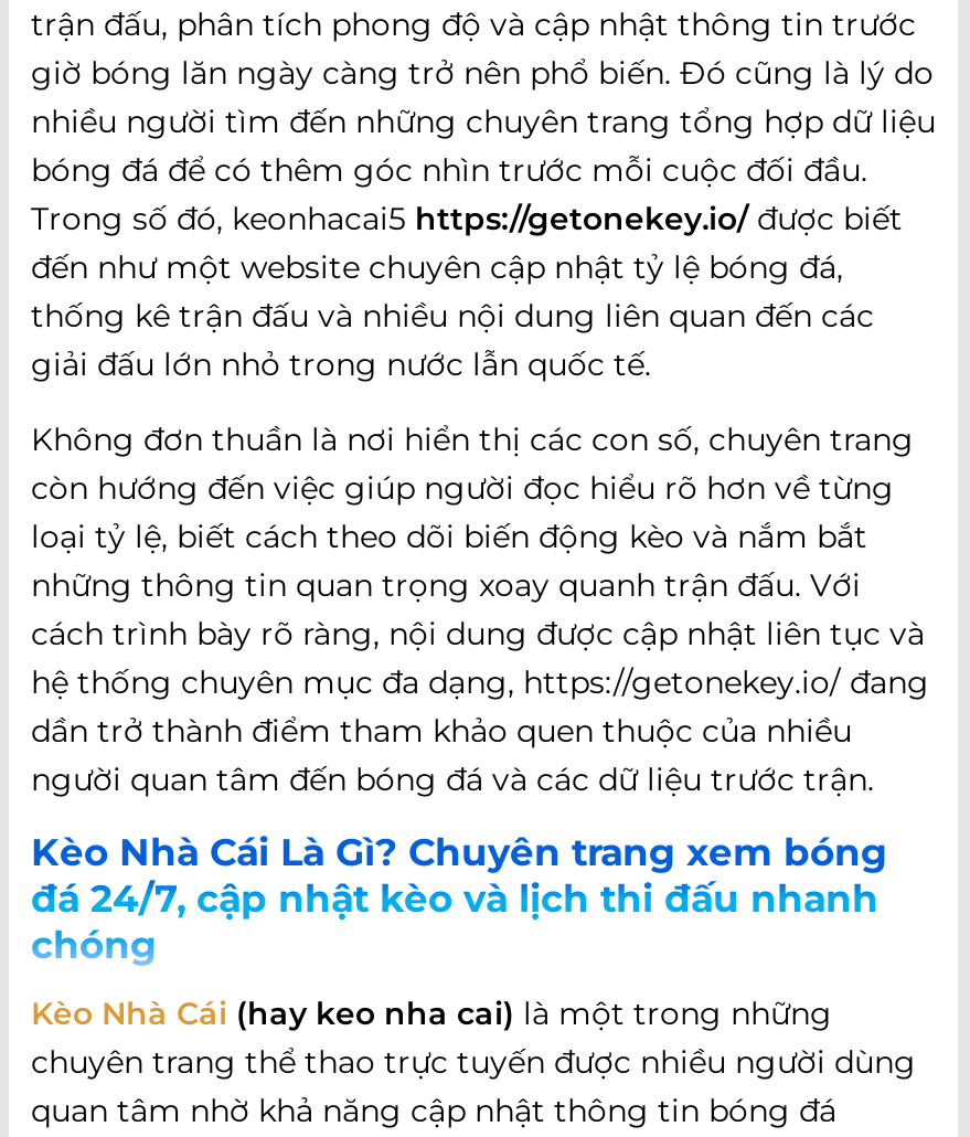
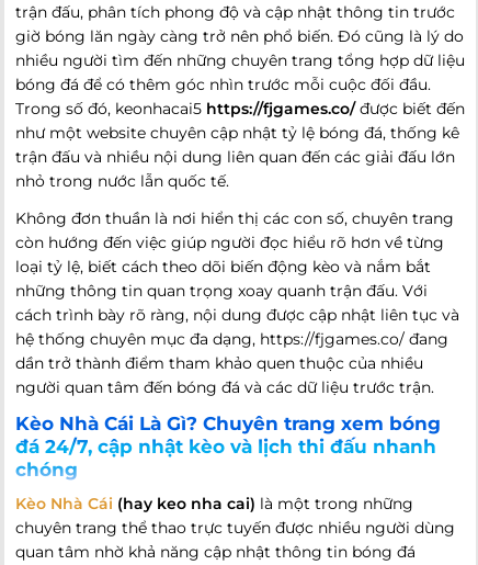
- Trong số đó, keonhacai5 https://getonekey.io/ được biết
- đến như một website chuyên cập nhật tỷ lệ bóng đá,
- thống kê trận đấu và nhiều nội dung liên quan đến các
- giải đấu lớn nhỏ trong nước lẫn quốc tế.
+ Trong số đó, keonhacai5 https://fjgames.co/ được biết đến
+ như một website chuyên cập nhật tỷ lệ bóng đá, thống kê
+ trận đấu và nhiều nội dung liên quan đến các giải đấu lớn
+ nhỏ trong nước lẫn quốc tế.

- hệ thống chuyên mục đa dạng, https://getonekey.io/ đang
+ hệ thống chuyên mục đa dạng, https://fjgames.co/ đang
